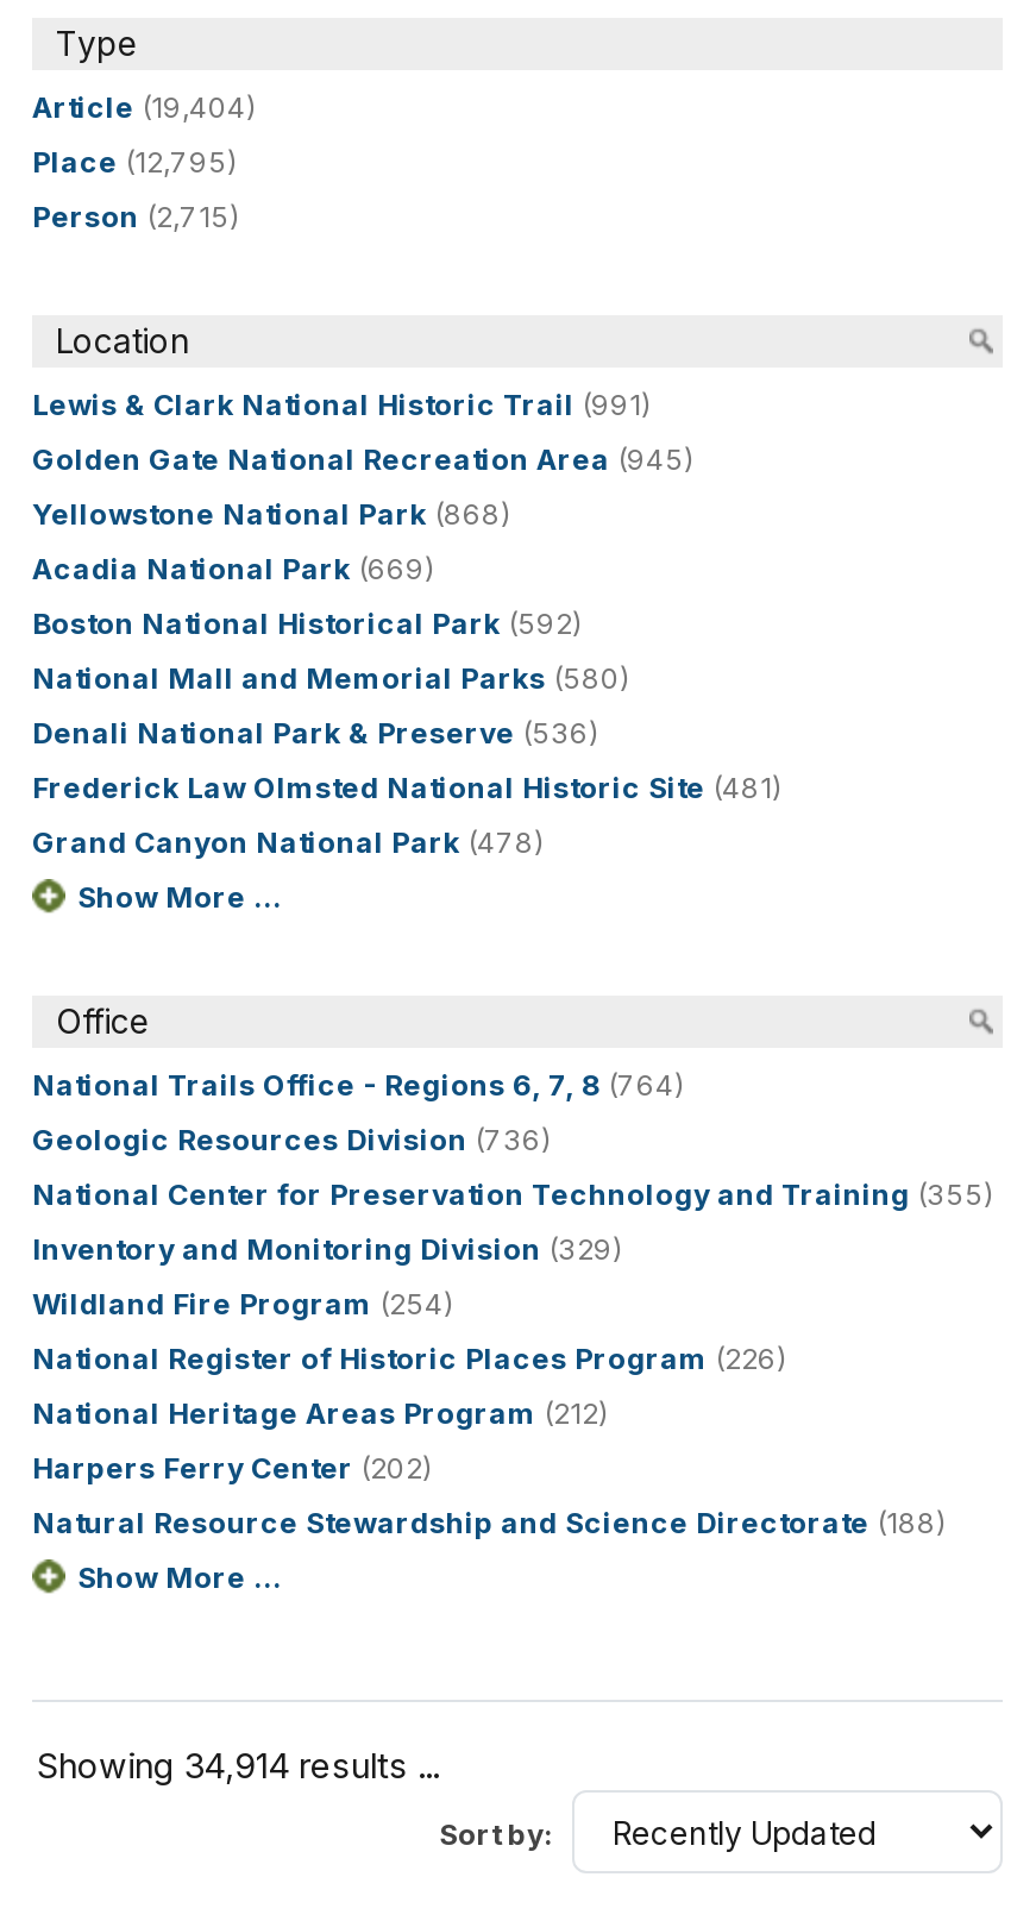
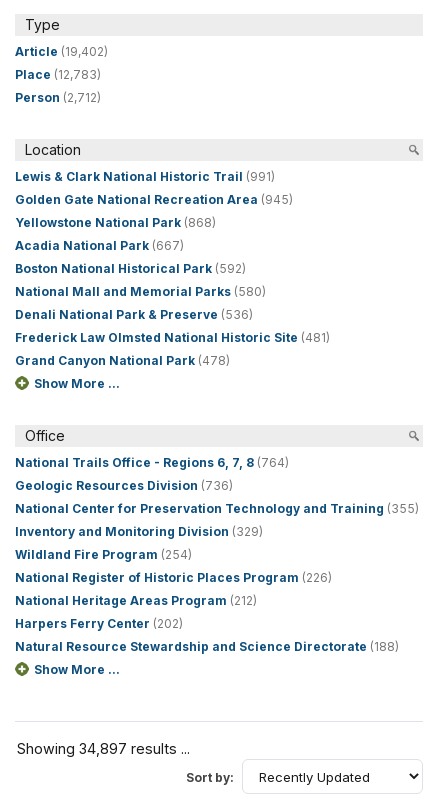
- Article (19,404)
+ Article (19,402)

- Place (12,795)
+ Place (12,783)

- Person (2,715)
+ Person (2,712)

- Acadia National Park (669)
+ Acadia National Park (667)

- Showing 34,914 results ...
+ Showing 34,897 results ...
